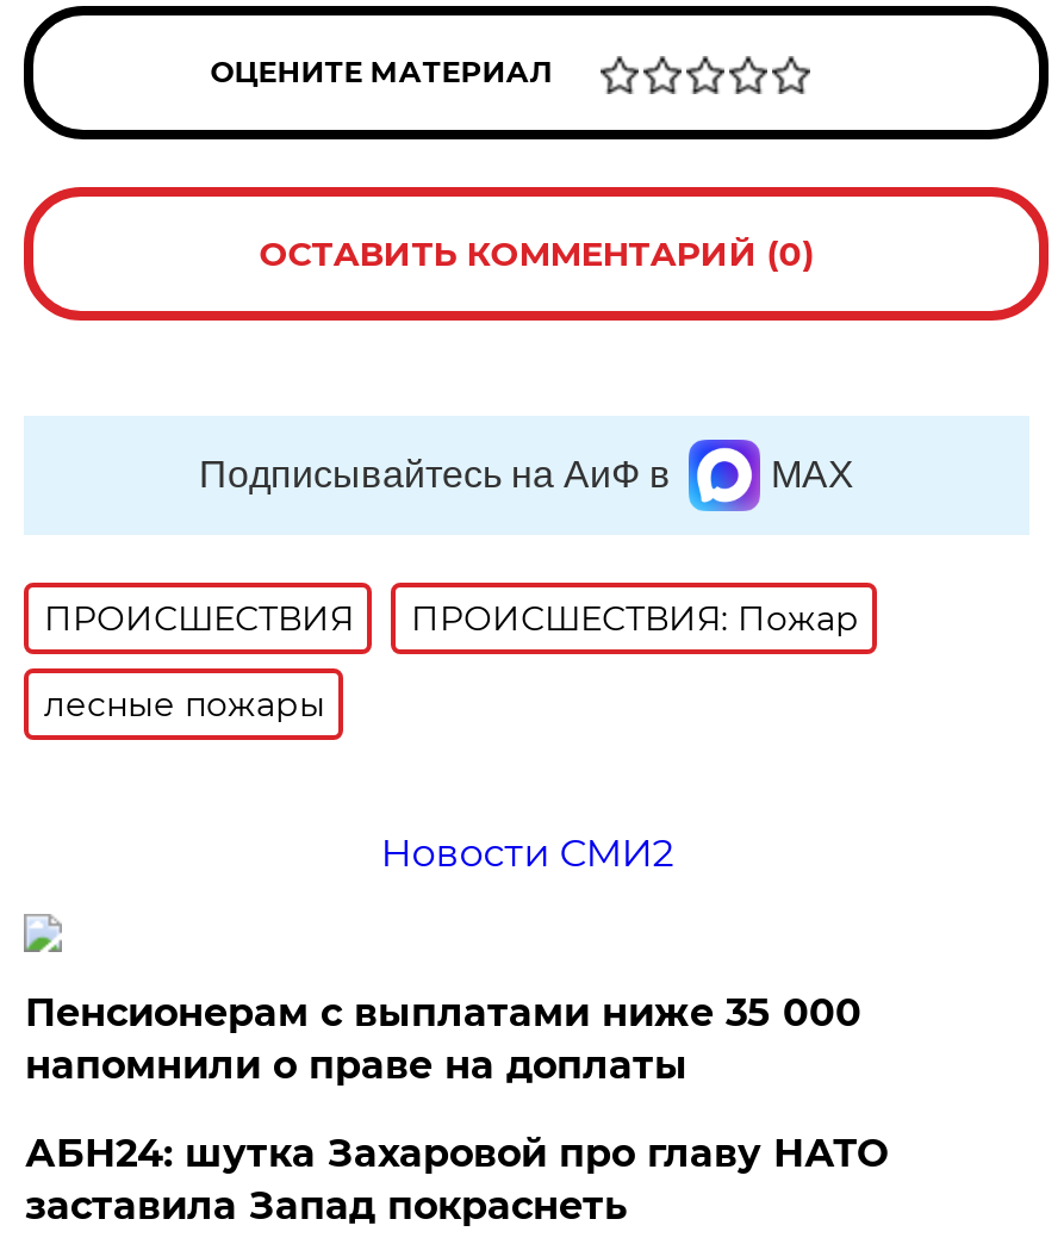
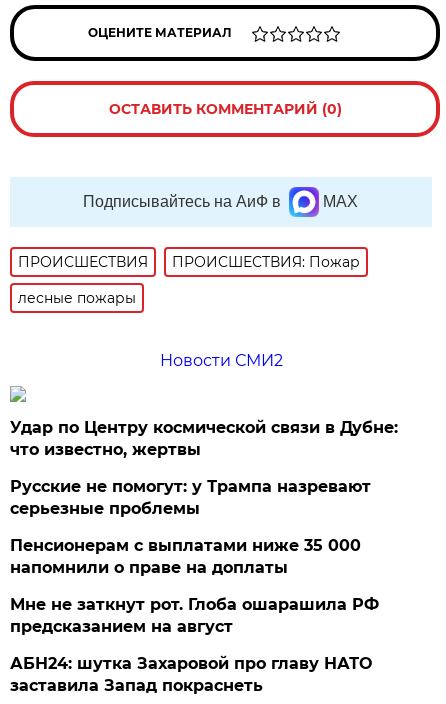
+ Удар по Центру космической связи в Дубне:
+ что известно, жертвы
+ Русские не помогут: у Трампа назревают
+ серьезные проблемы

+ Мне не заткнут рот. Глоба ошарашила РФ
+ предсказанием на август
